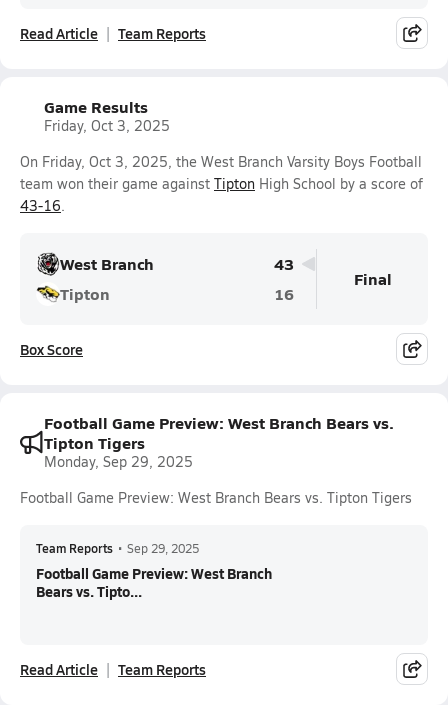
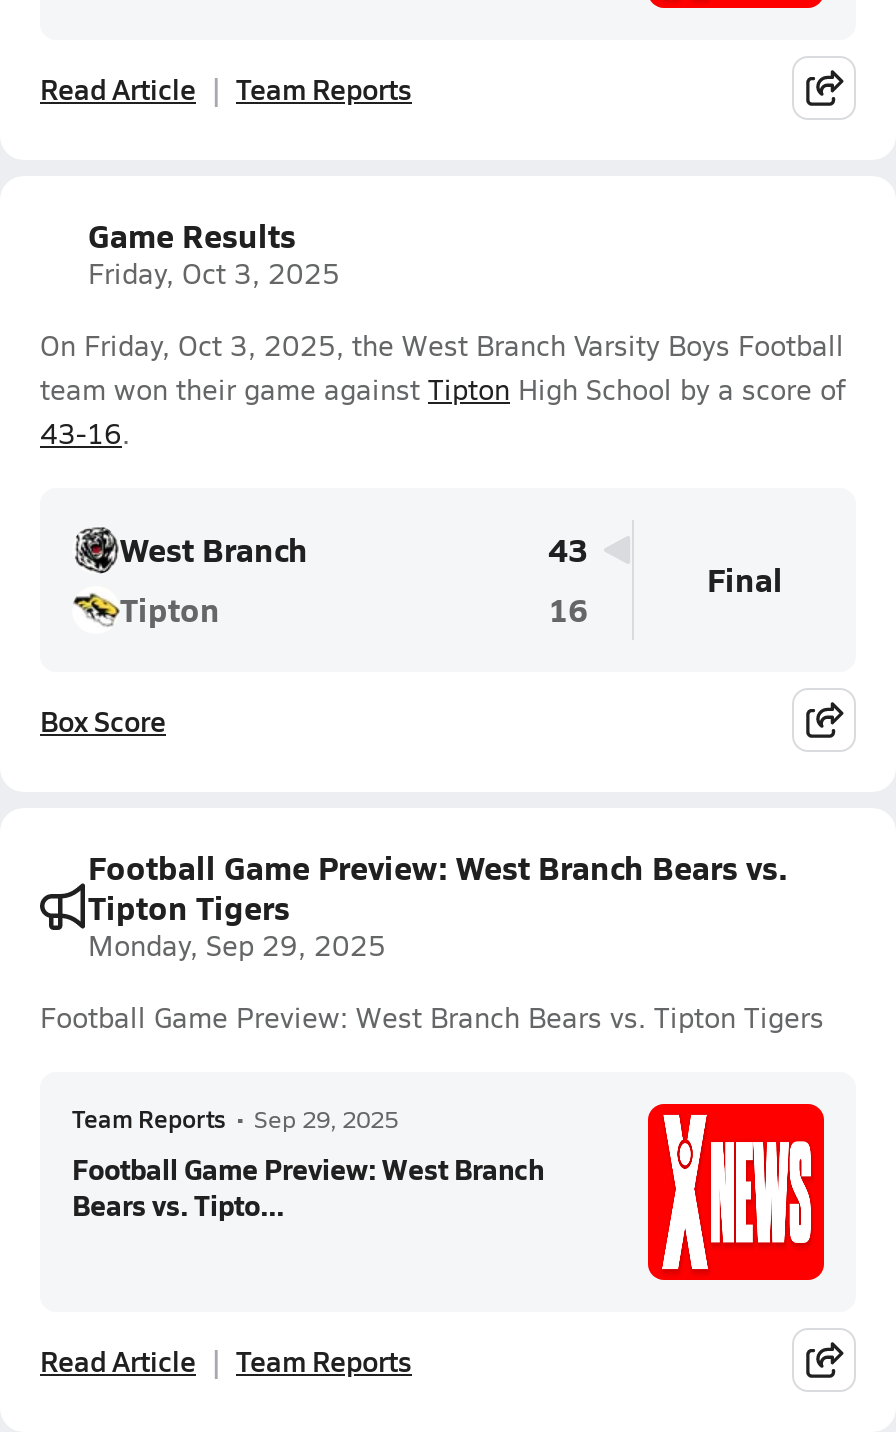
+ [image]
